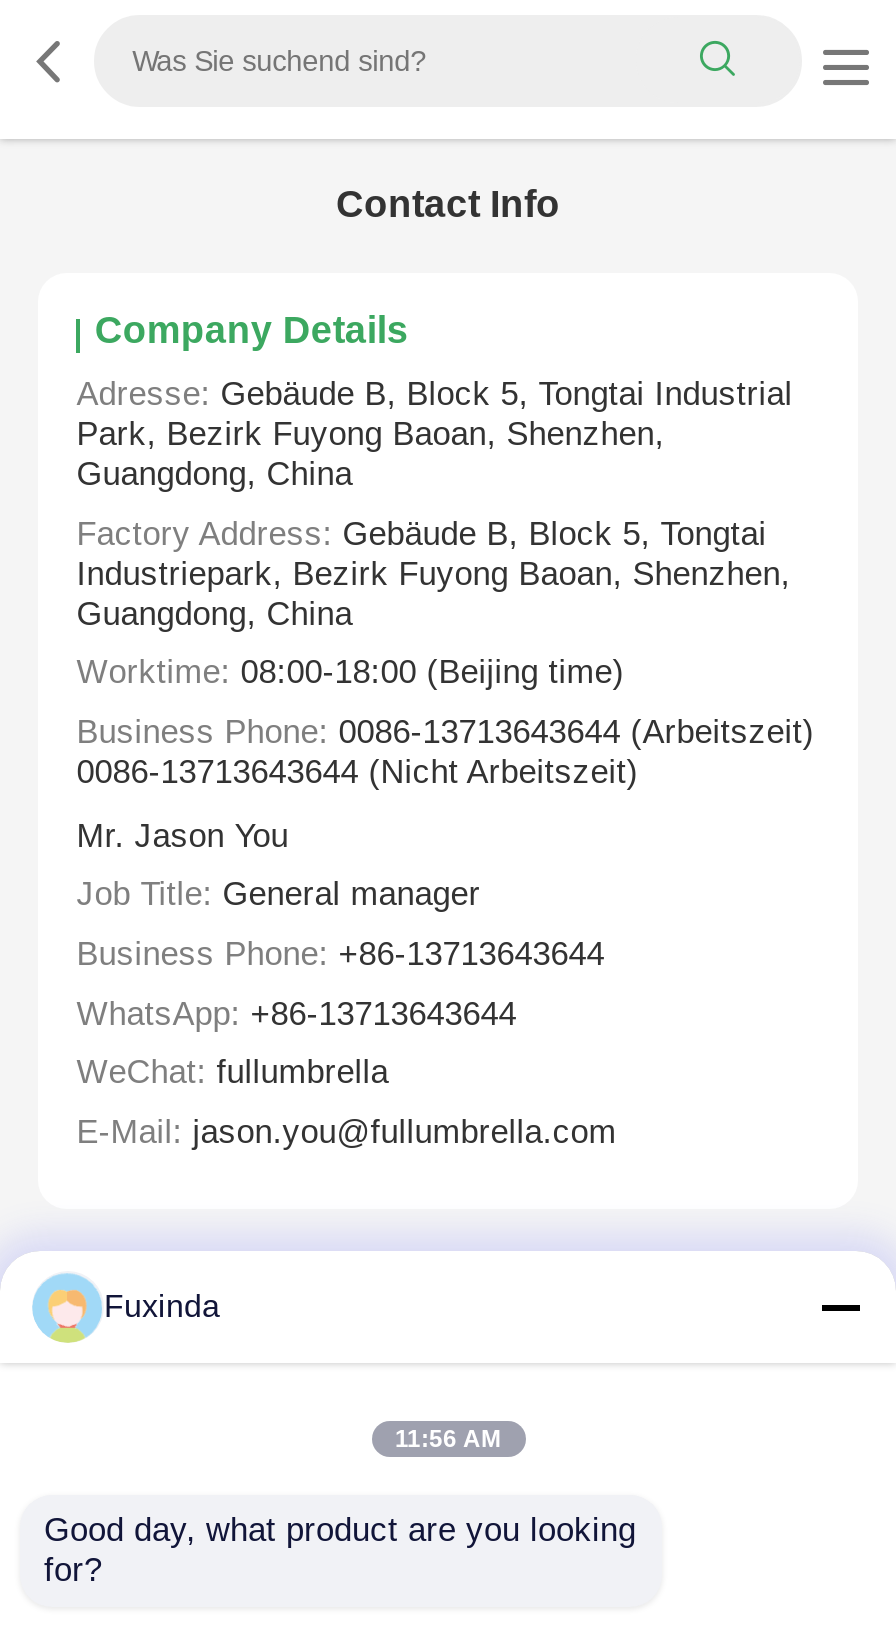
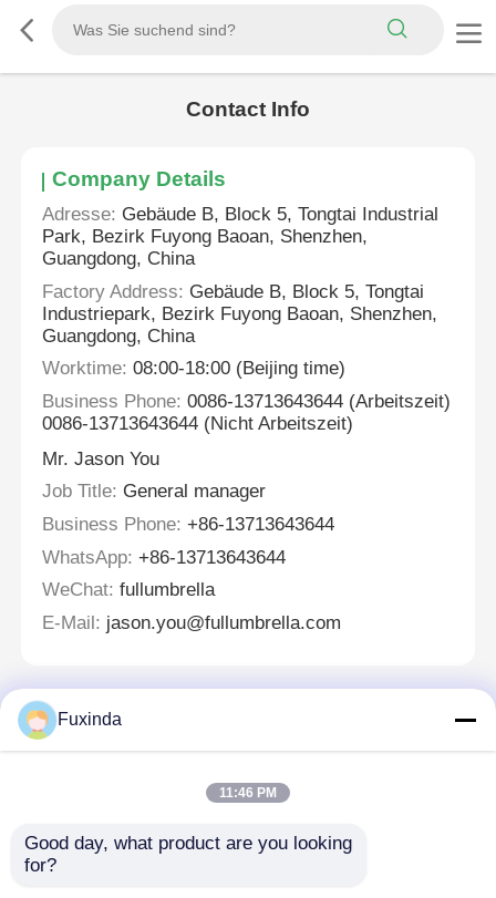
- 11:56 AM
+ 11:46 PM
